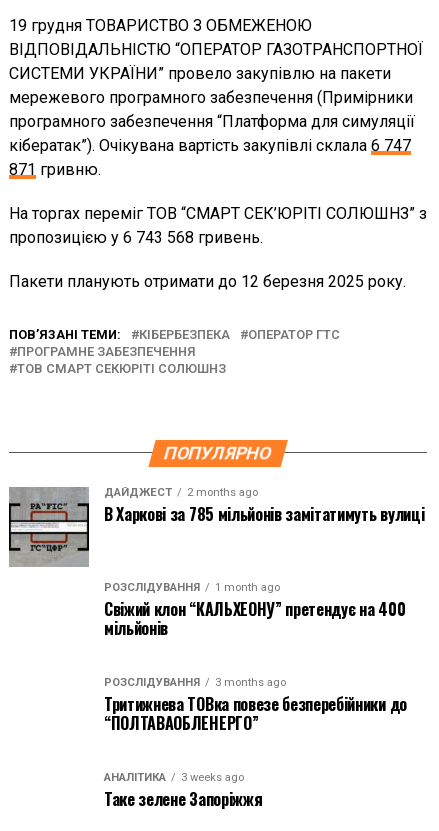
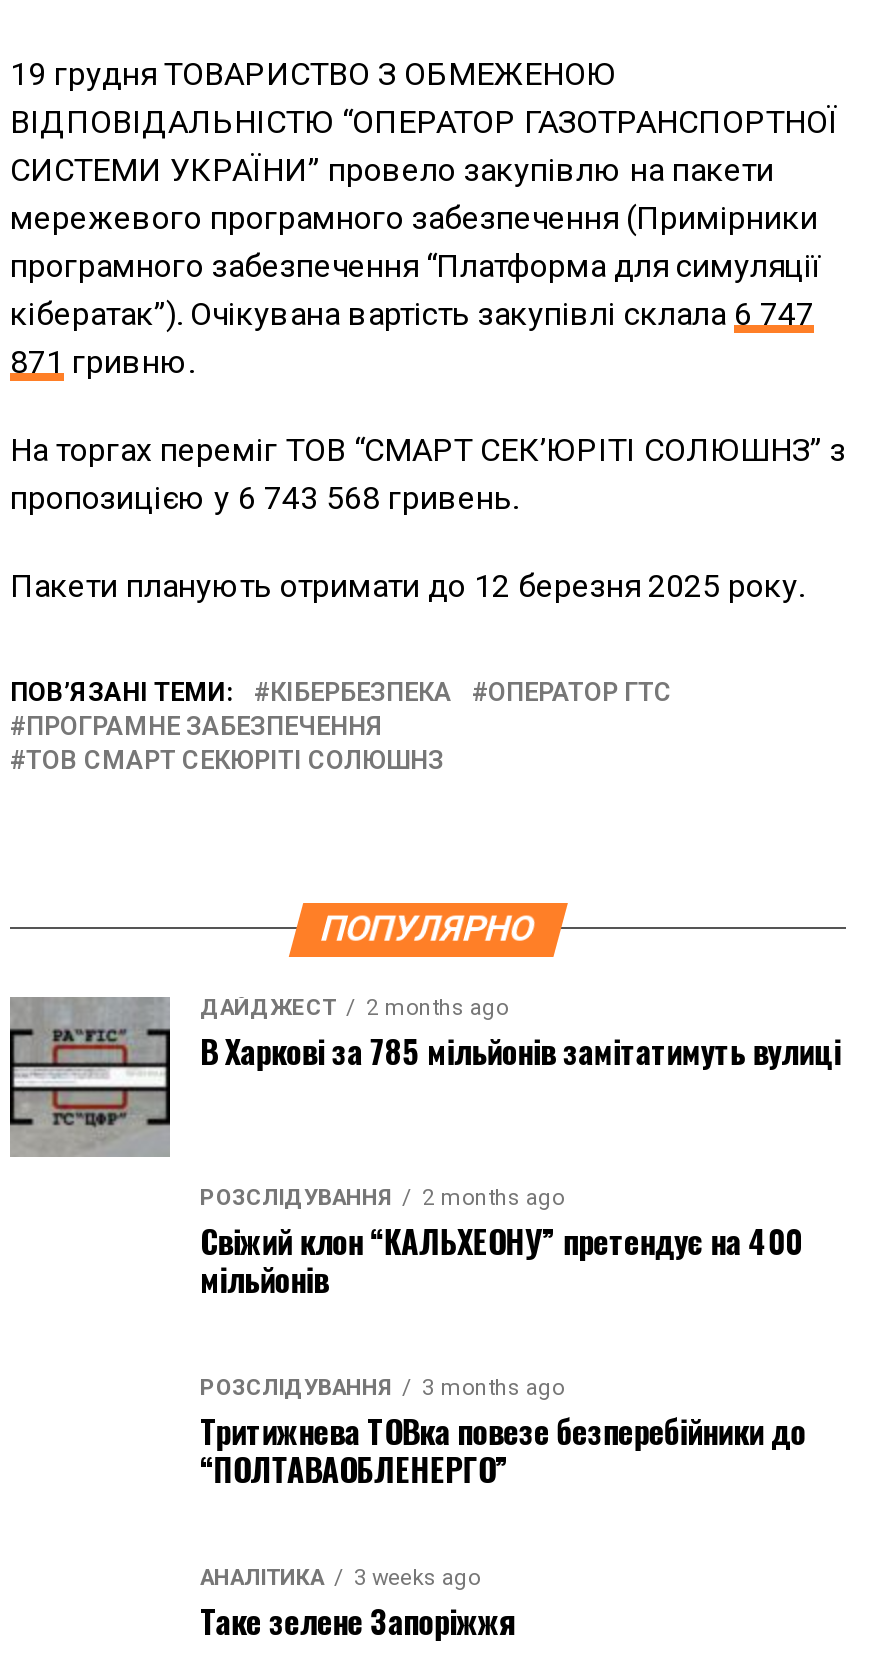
- РОЗСЛІДУВАННЯ 1 month ago
+ РОЗСЛІДУВАННЯ 2 months ago
